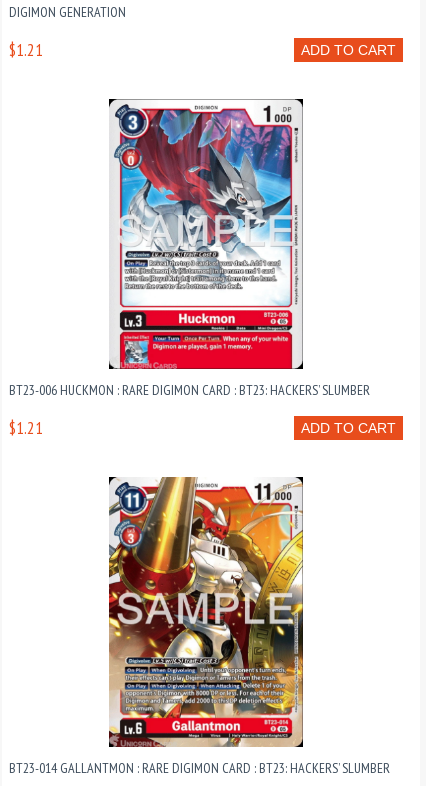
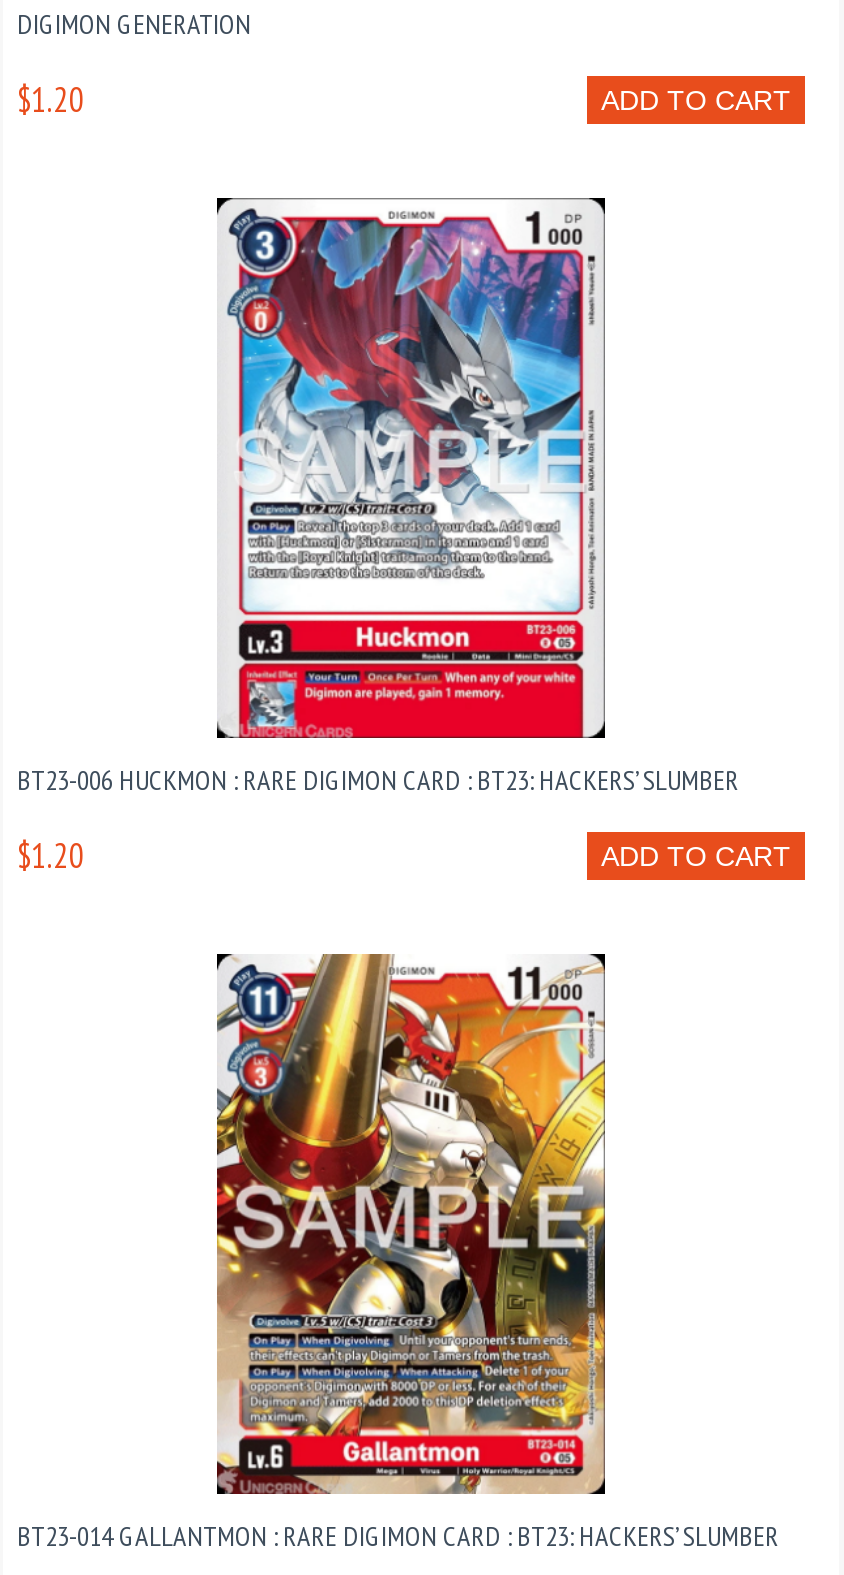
- $1.21
+ $1.20

- $1.21
+ $1.20
